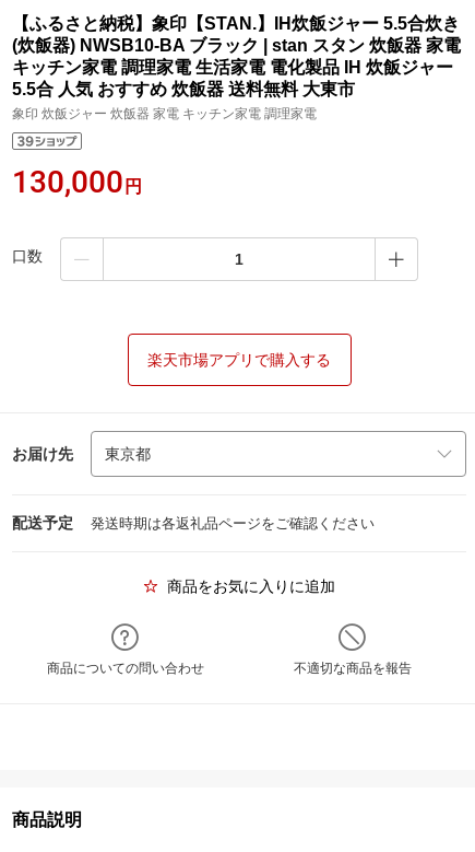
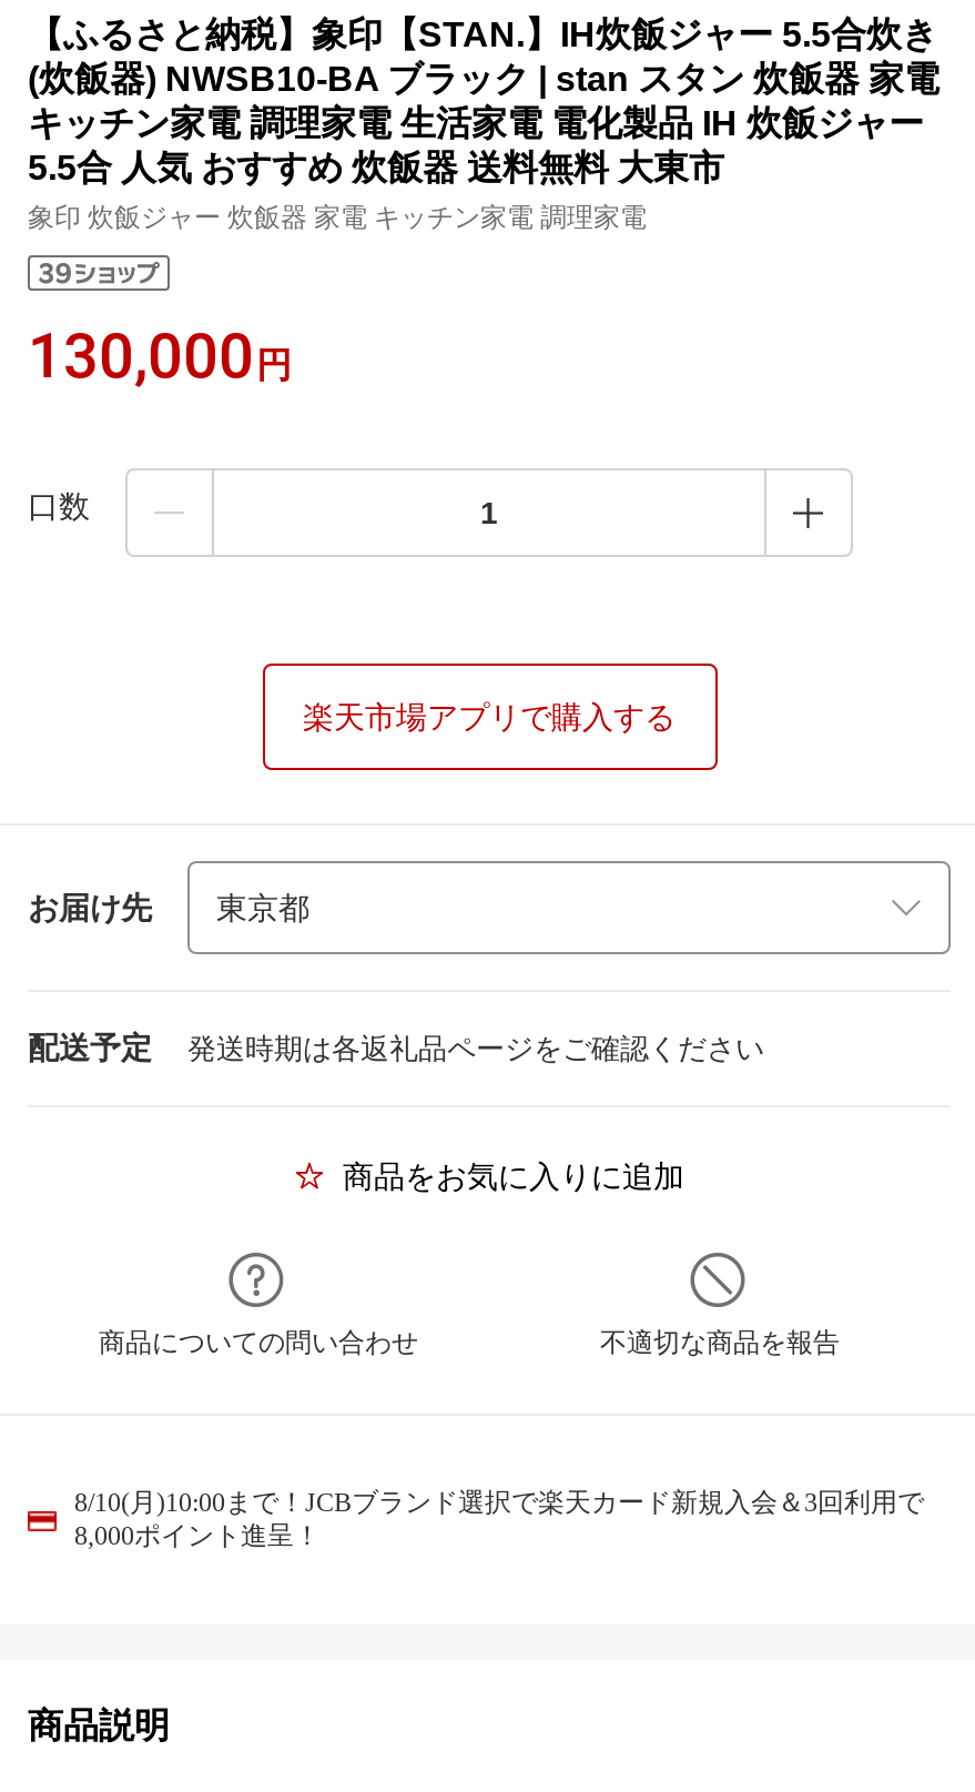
+ 8/10(月)10:00まで！JCBブランド選択で楽天カード新規入会＆3回利用で
+ 8,000ポイント進呈！
